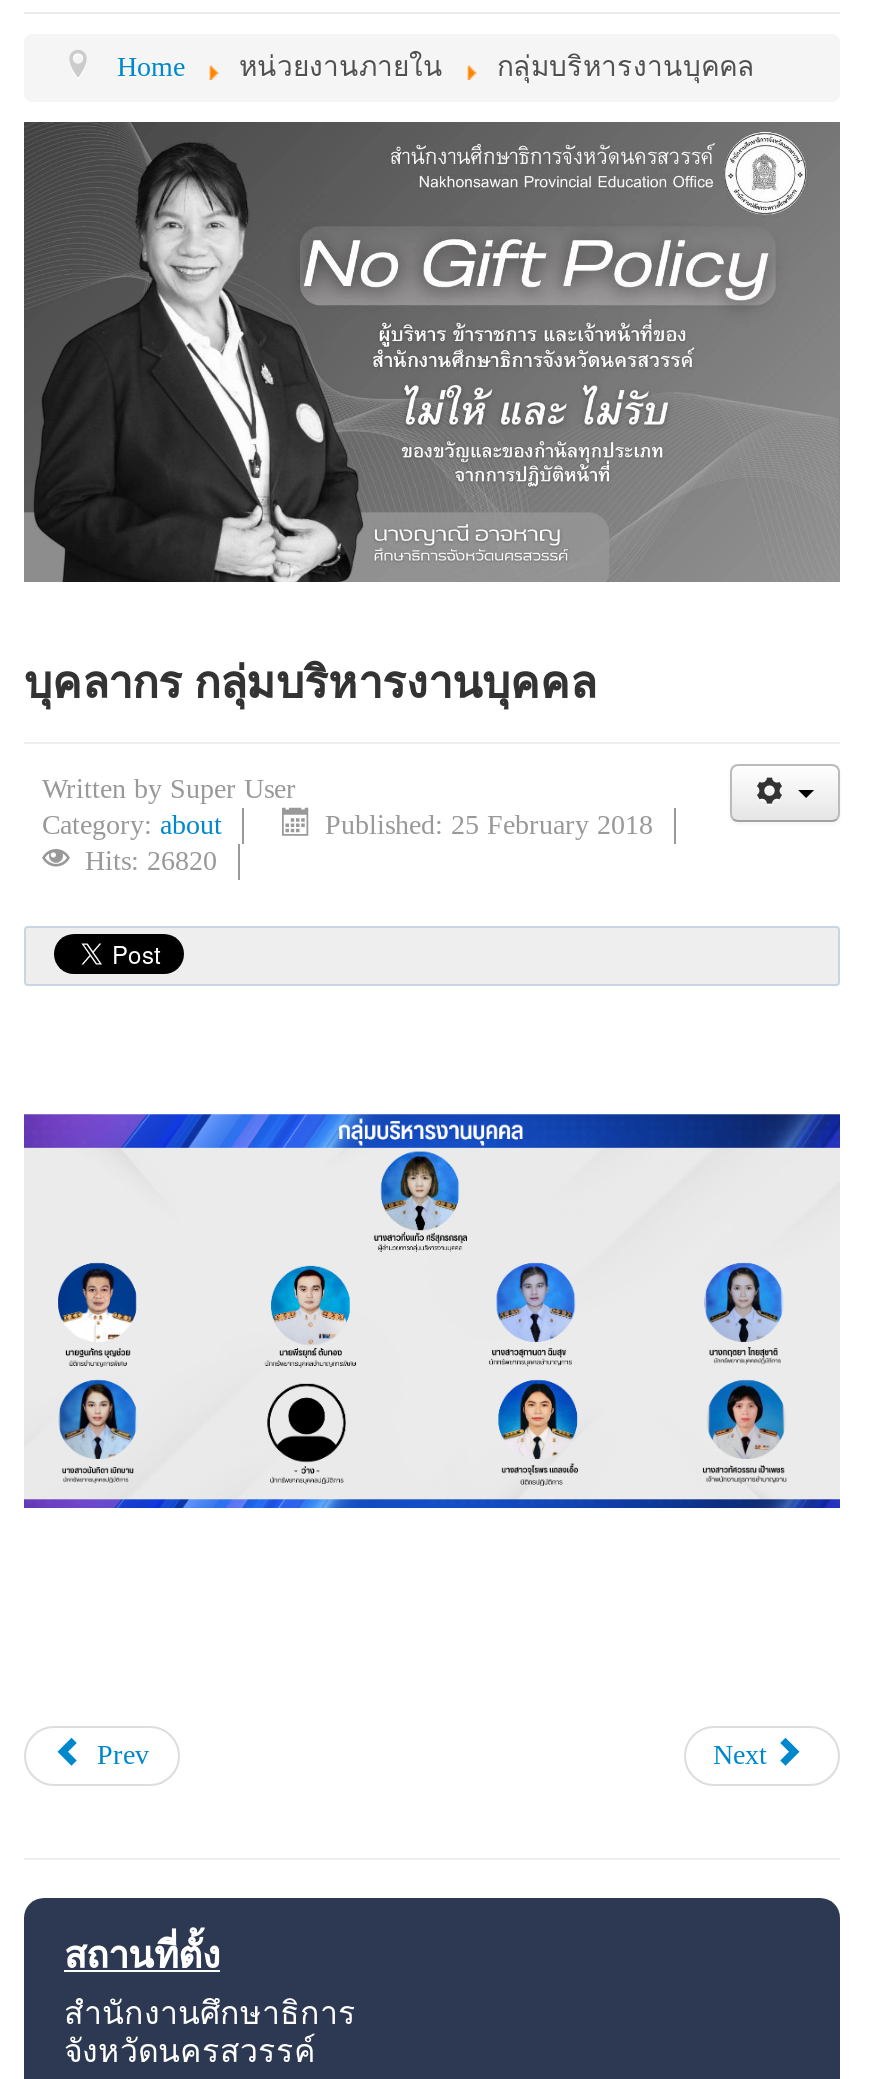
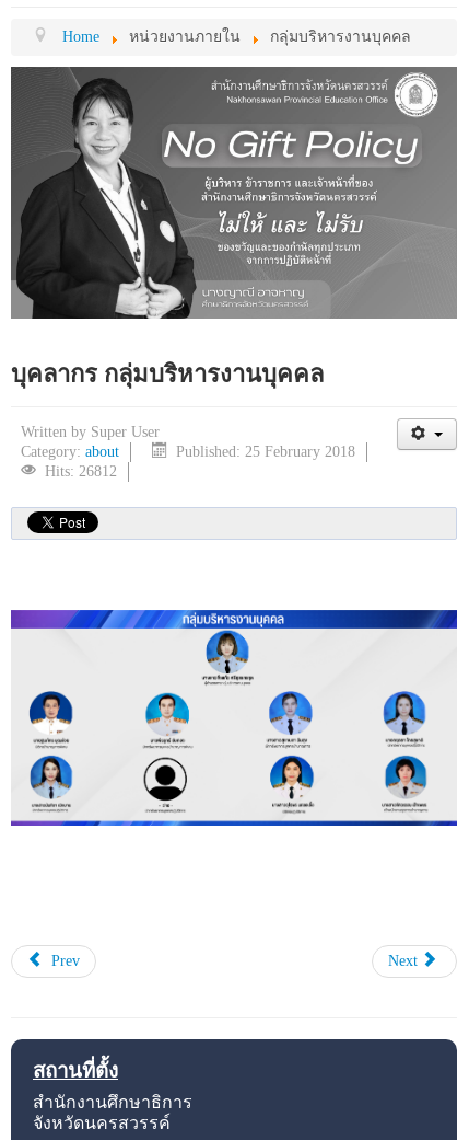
- Hits: 26820
+ Hits: 26812
